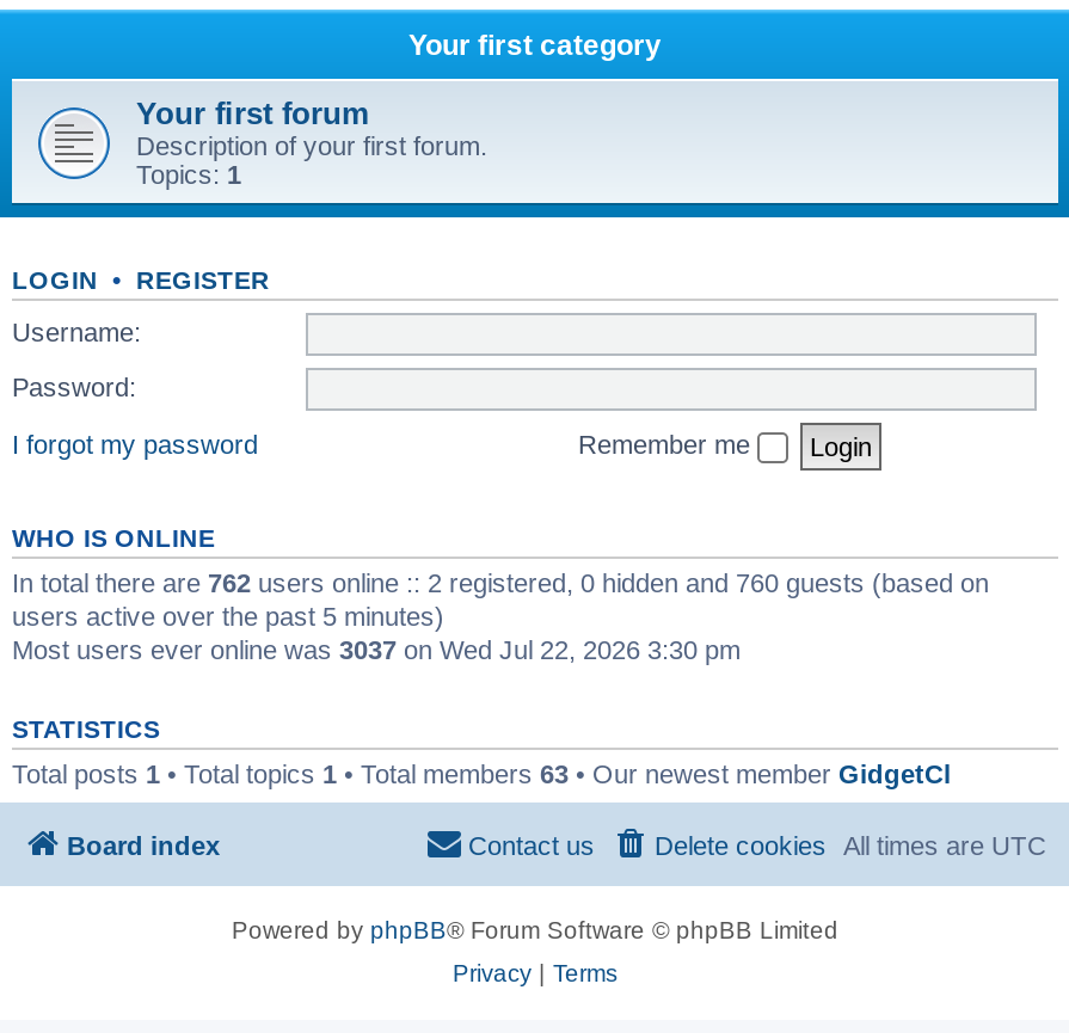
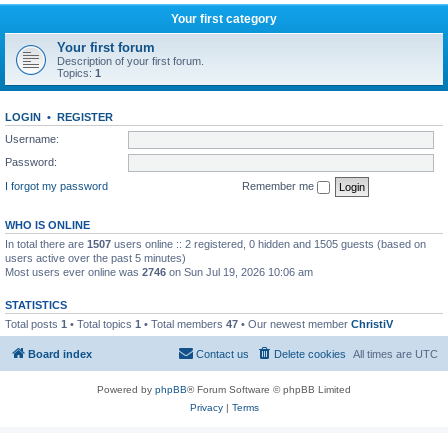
- In total there are 762 users online :: 2 registered, 0 hidden and 760 guests (based on
+ In total there are 1507 users online :: 2 registered, 0 hidden and 1505 guests (based on

- Most users ever online was 3037 on Wed Jul 22, 2026 3:30 pm
+ Most users ever online was 2746 on Sun Jul 19, 2026 10:06 am

- Total posts 1 • Total topics 1 • Total members 63 • Our newest member GidgetCl
+ Total posts 1 • Total topics 1 • Total members 47 • Our newest member ChristiV
